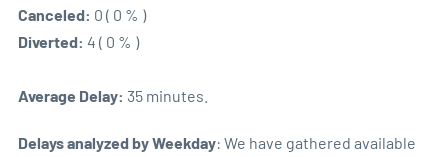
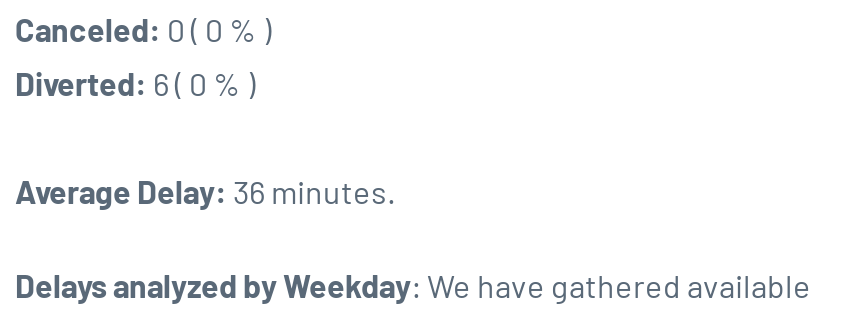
- Diverted: 4 ( 0 % )
+ Diverted: 6 ( 0 % )

- Average Delay: 35 minutes.
+ Average Delay: 36 minutes.
